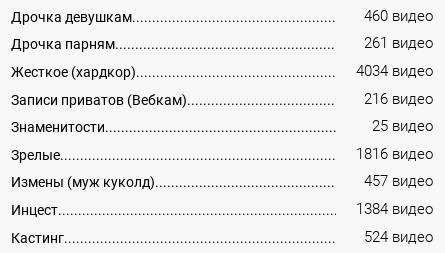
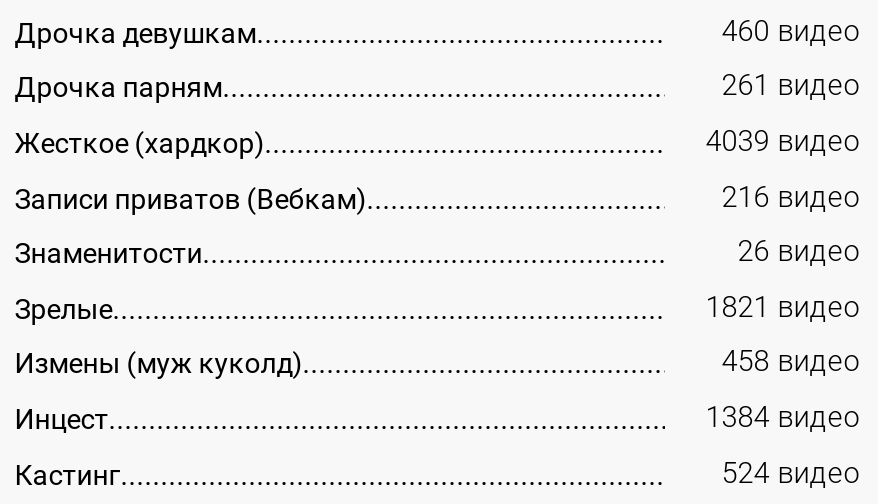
- 4034 видео
+ 4039 видео

- 25 видео
+ 26 видео

- 1816 видео
+ 1821 видео

- 457 видео
+ 458 видео
